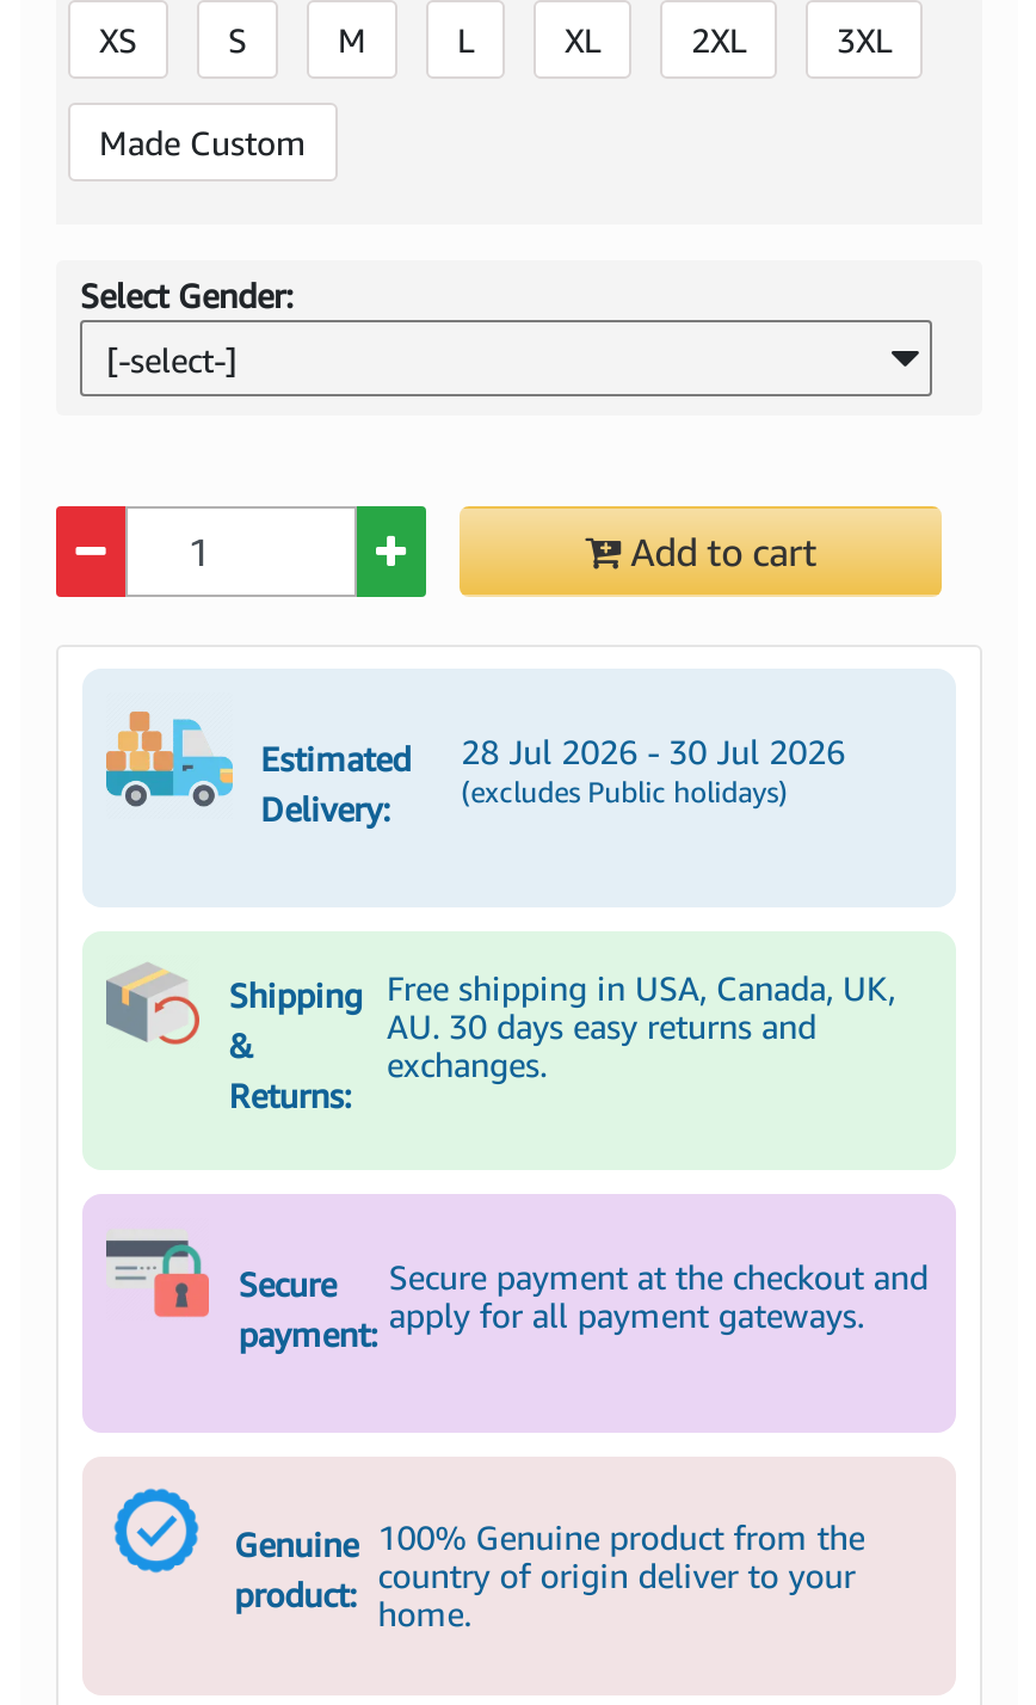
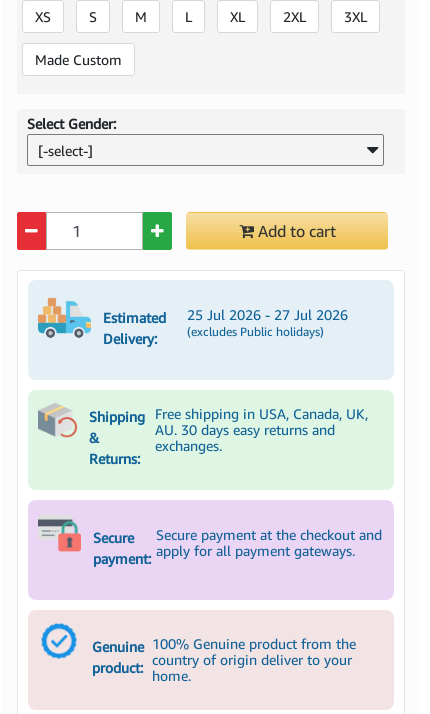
- Estimated 28 Jul 2026 - 30 Jul 2026
+ Estimated 25 Jul 2026 - 27 Jul 2026
